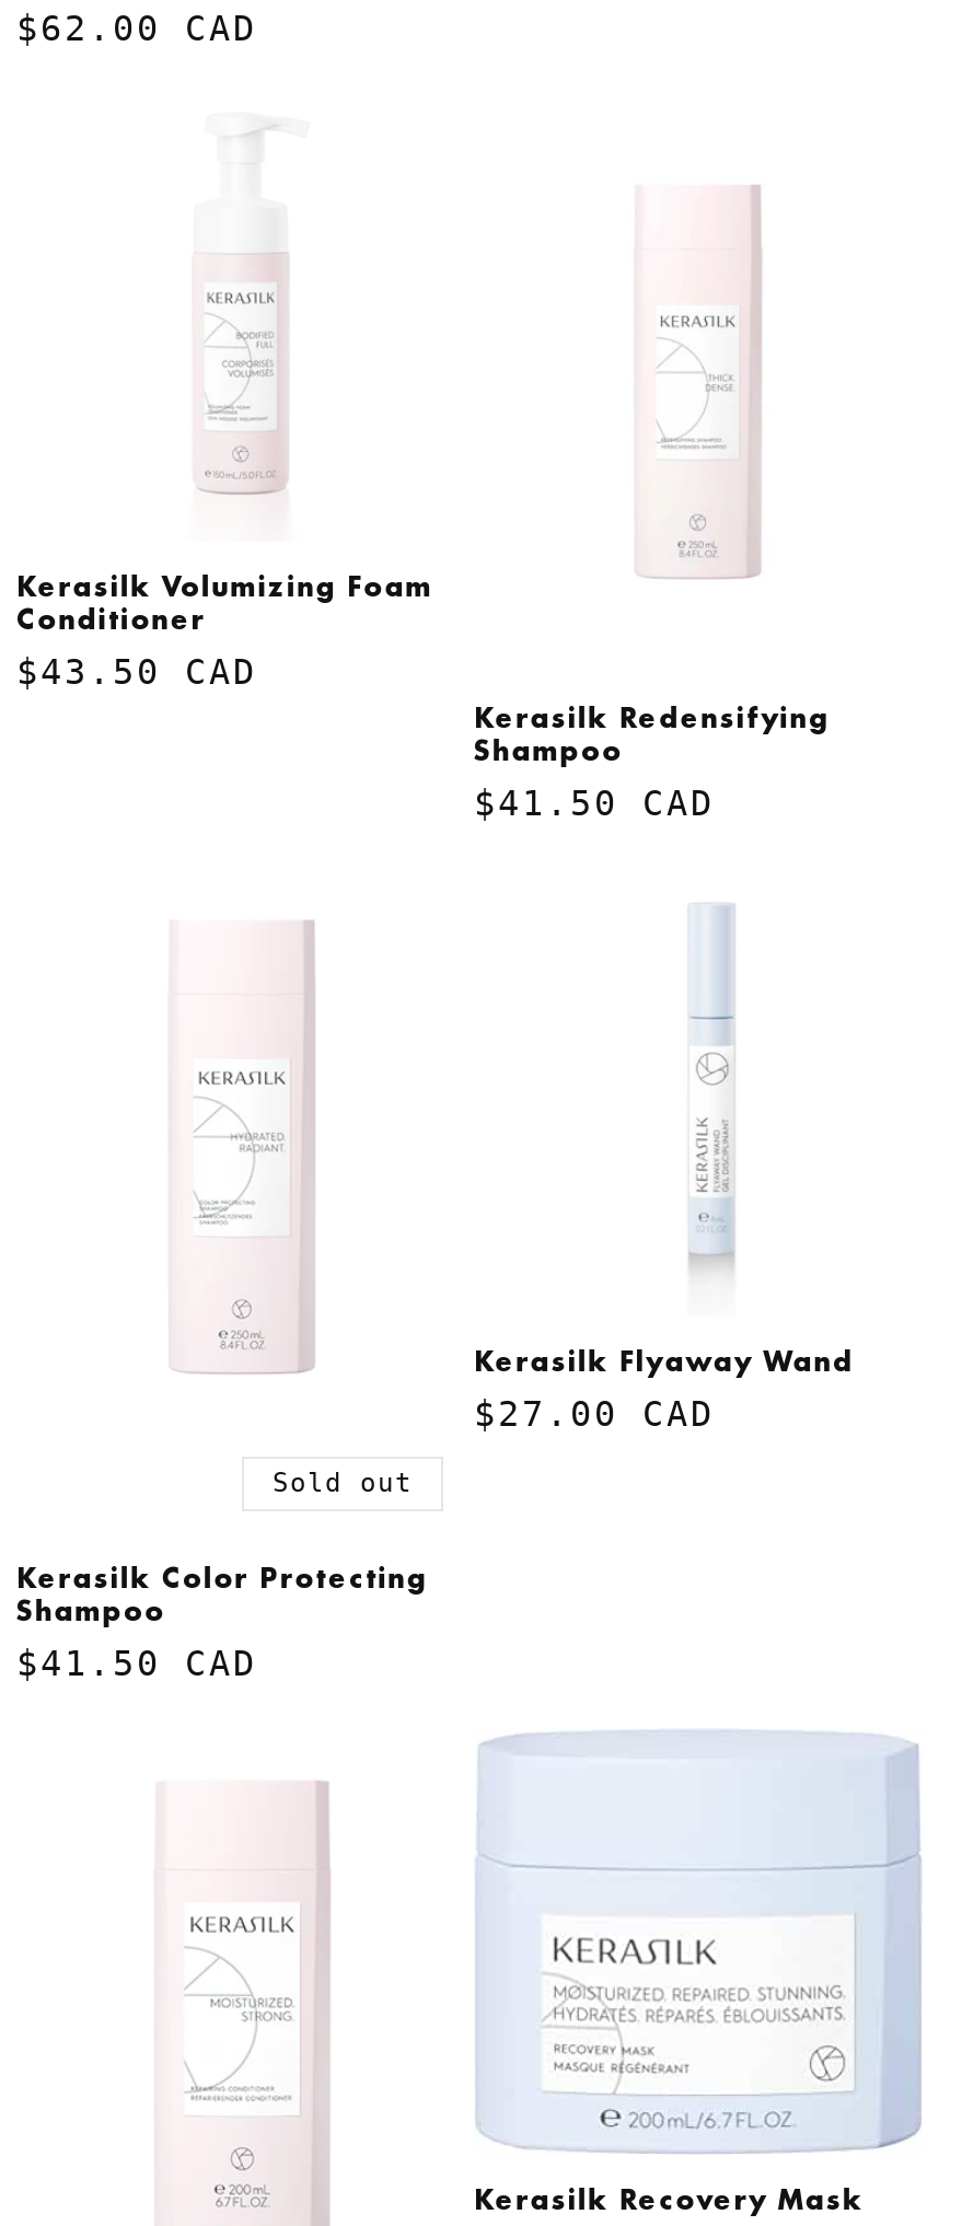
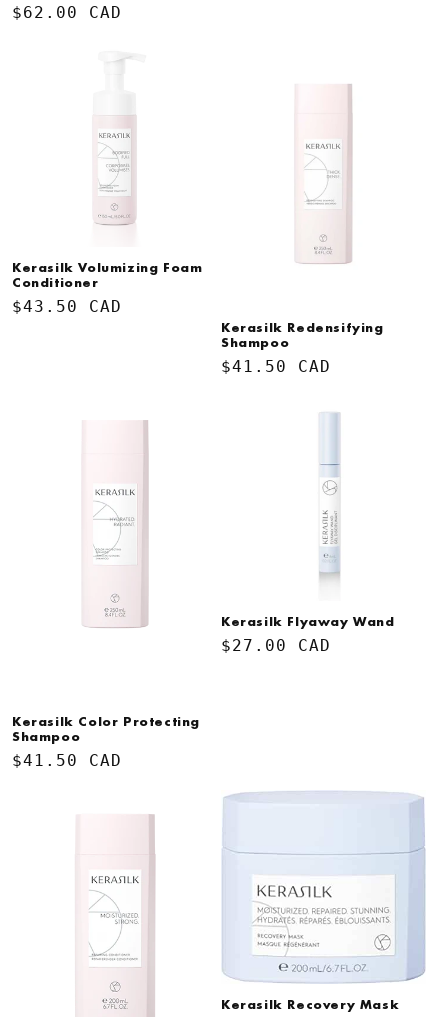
- Sold out
